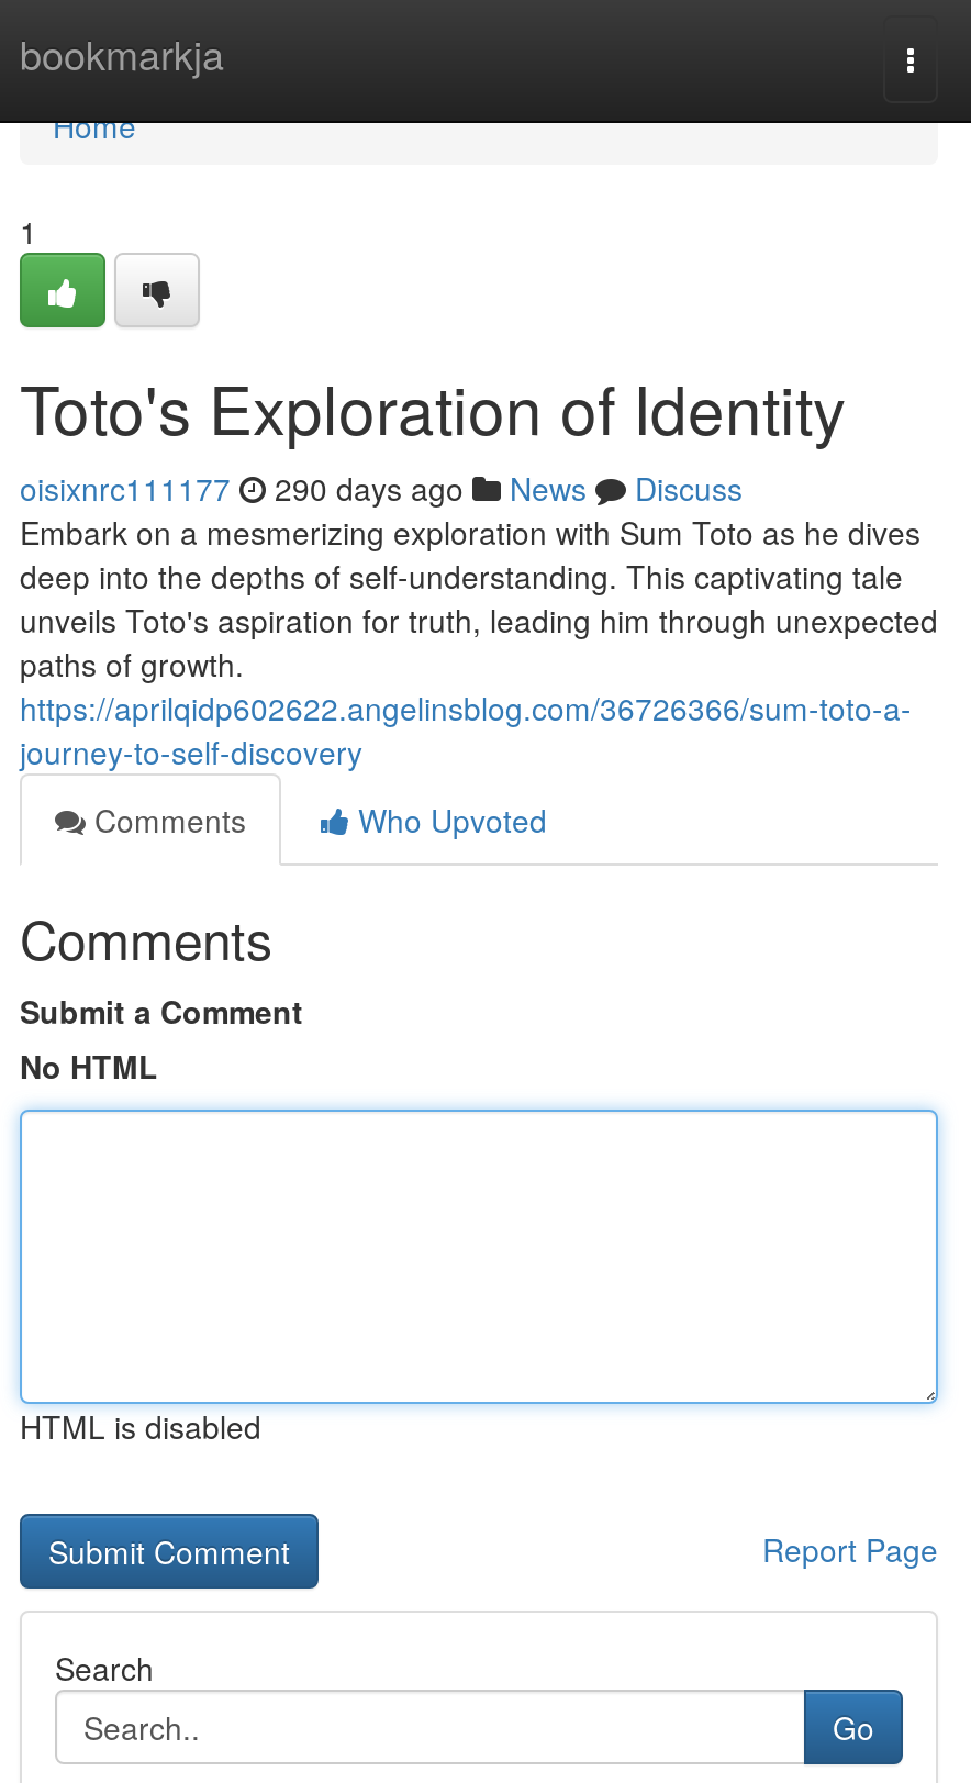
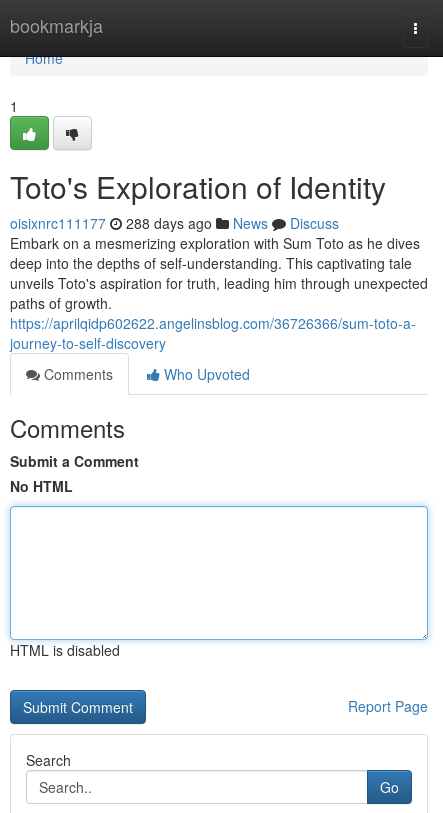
- oisixnrc111177 290 days ago News Discuss
+ oisixnrc111177 288 days ago News Discuss
